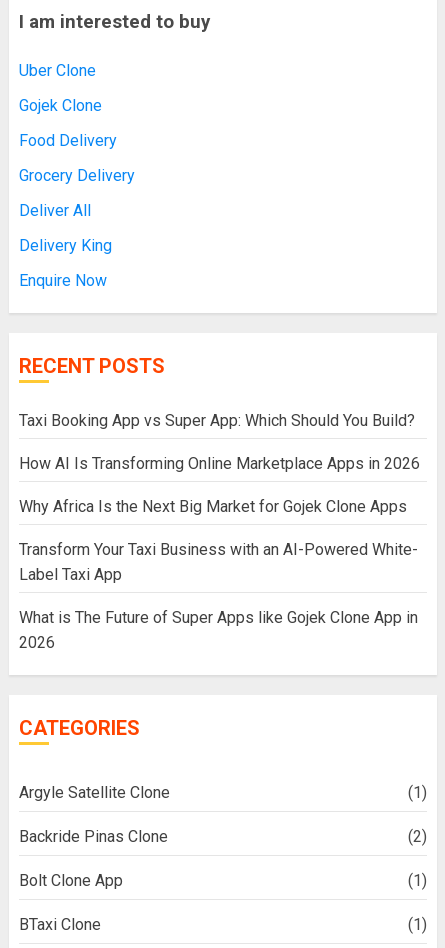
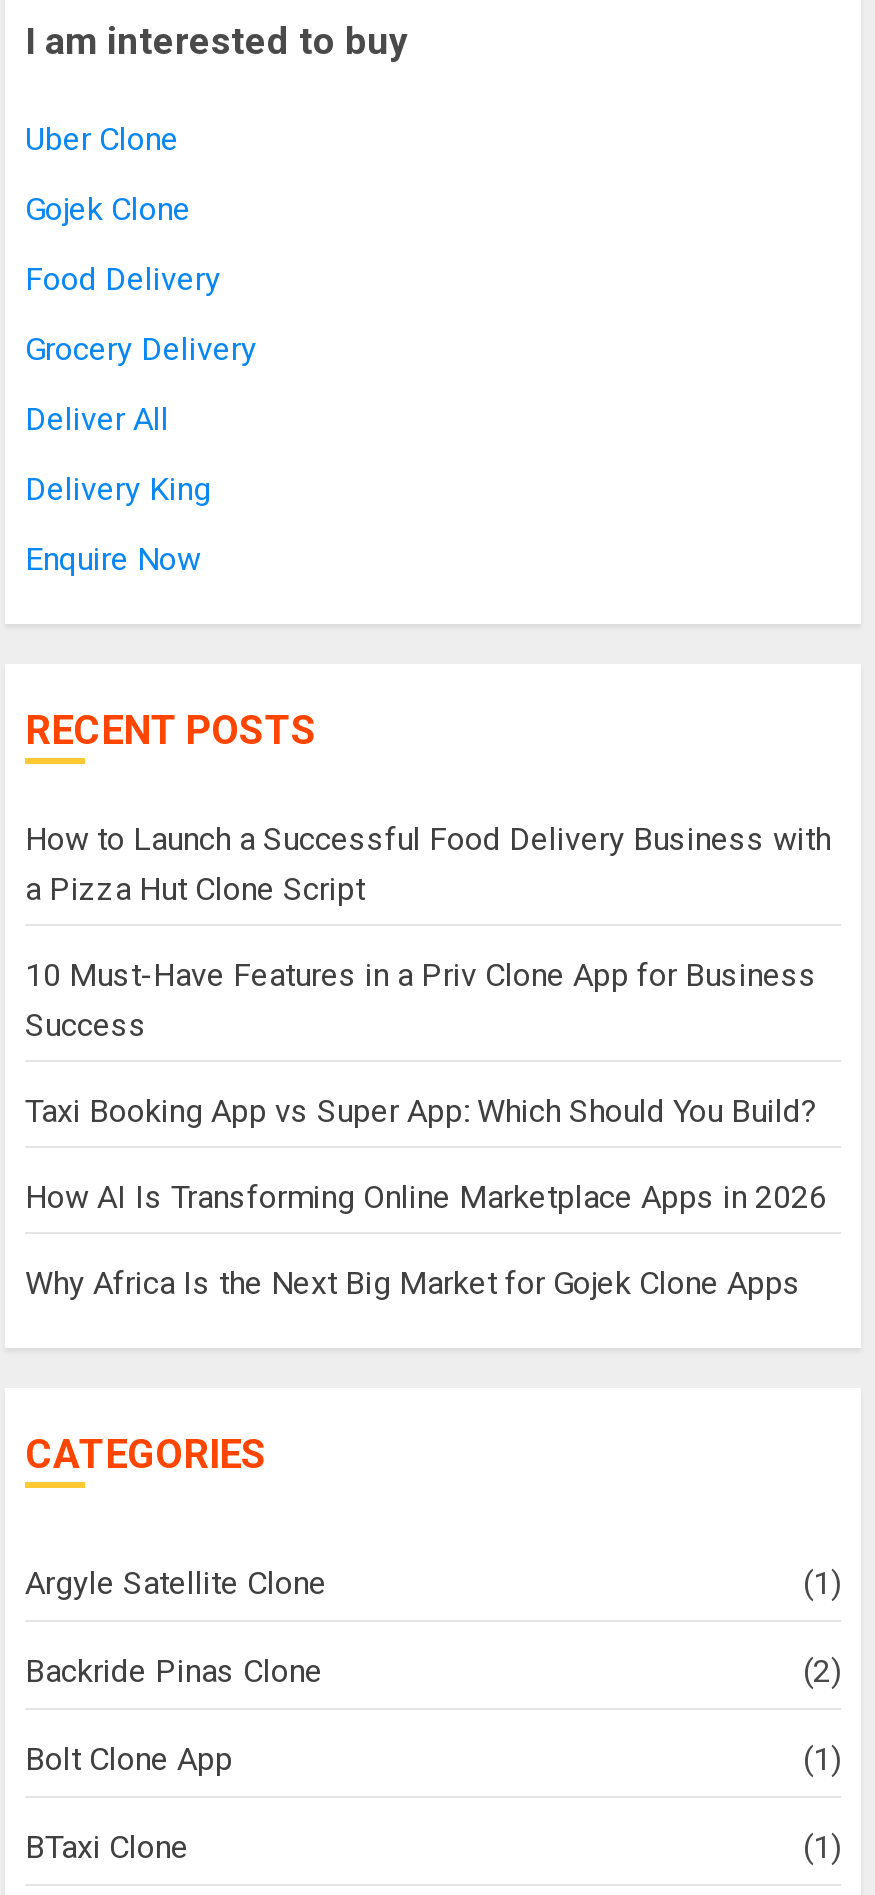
+ How to Launch a Successful Food Delivery Business with
+ a Pizza Hut Clone Script
+ 10 Must-Have Features in a Priv Clone App for Business
+ Success

moved down: Taxi Booking App vs Super App: Which Should You Build? | How AI Is Transforming Online Marketplace Apps in 2026 | Why Africa Is the Next Big Market for Gojek Clone Apps

- Transform Your Taxi Business with an AI-Powered White-
- Label Taxi App
- What is The Future of Super Apps like Gojek Clone App in
- 2026
